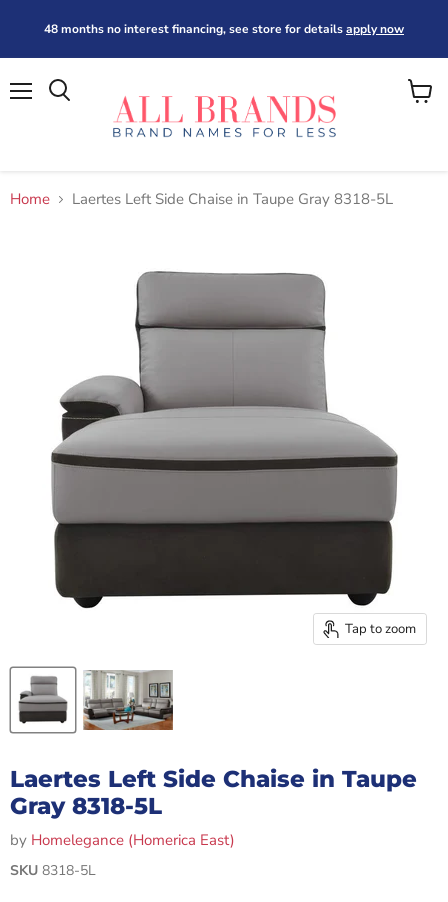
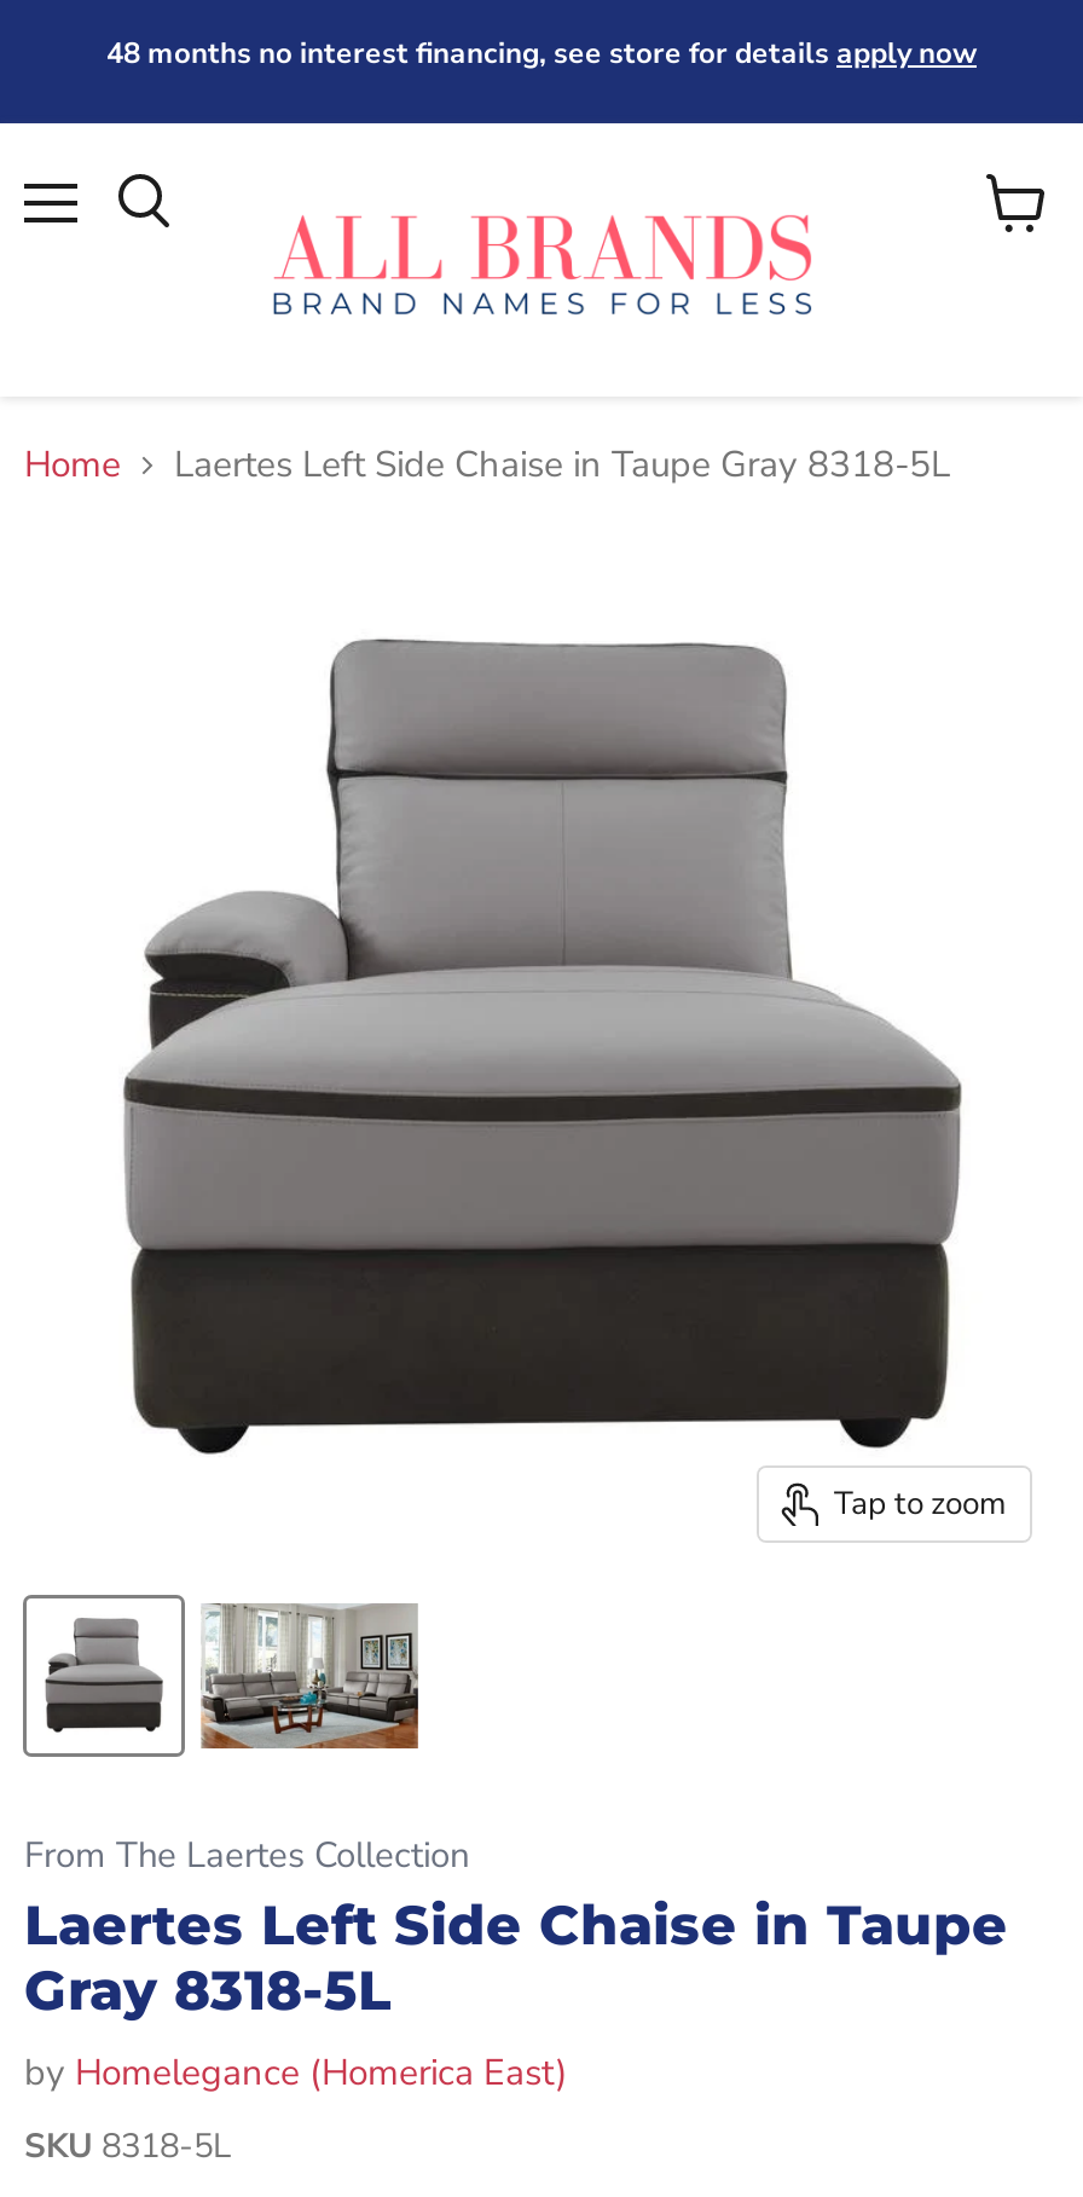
+ From The Laertes Collection
